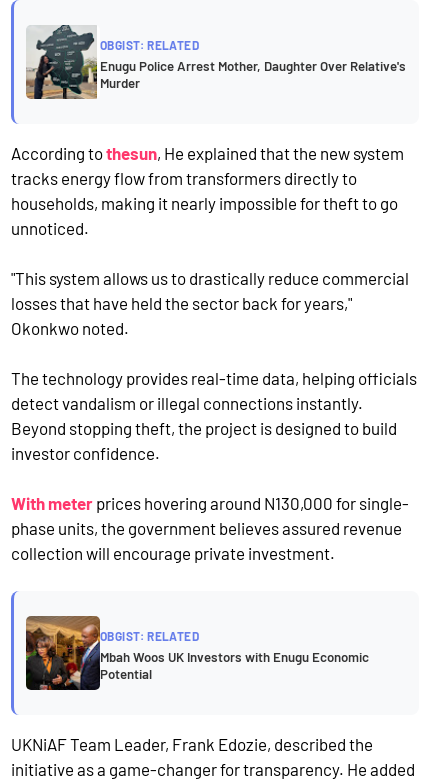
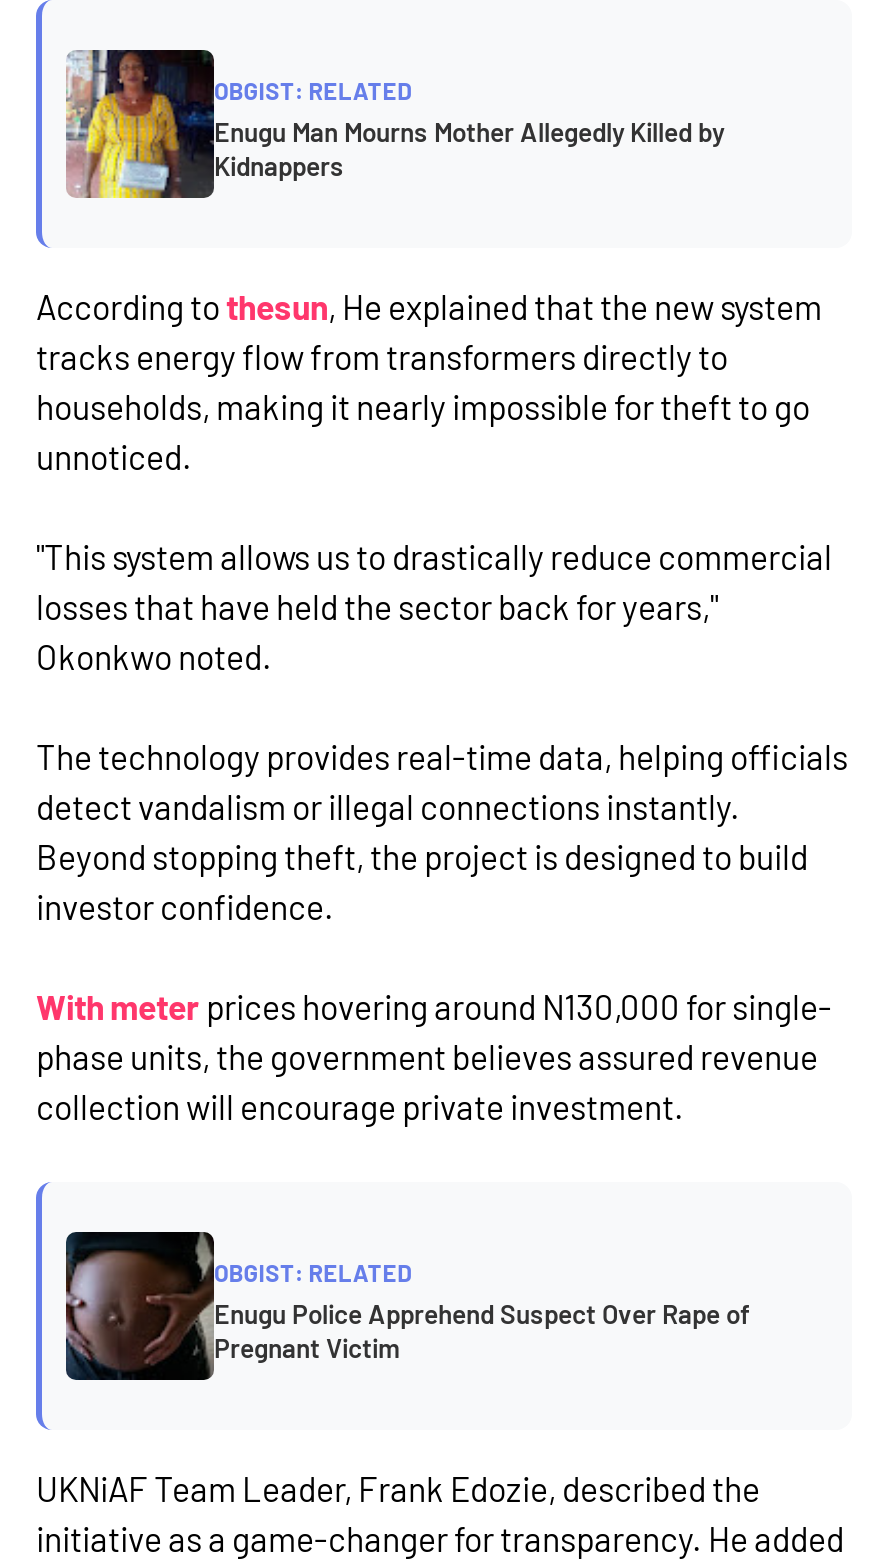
- [image]
- Enugu Police Arrest Mother, Daughter Over Relative's
- Murder
+ [image]
+ Enugu Man Mourns Mother Allegedly Killed by
+ Kidnappers

- [image]
- Mbah Woos UK Investors with Enugu Economic
- Potential
+ [image]
+ Enugu Police Apprehend Suspect Over Rape of
+ Pregnant Victim
